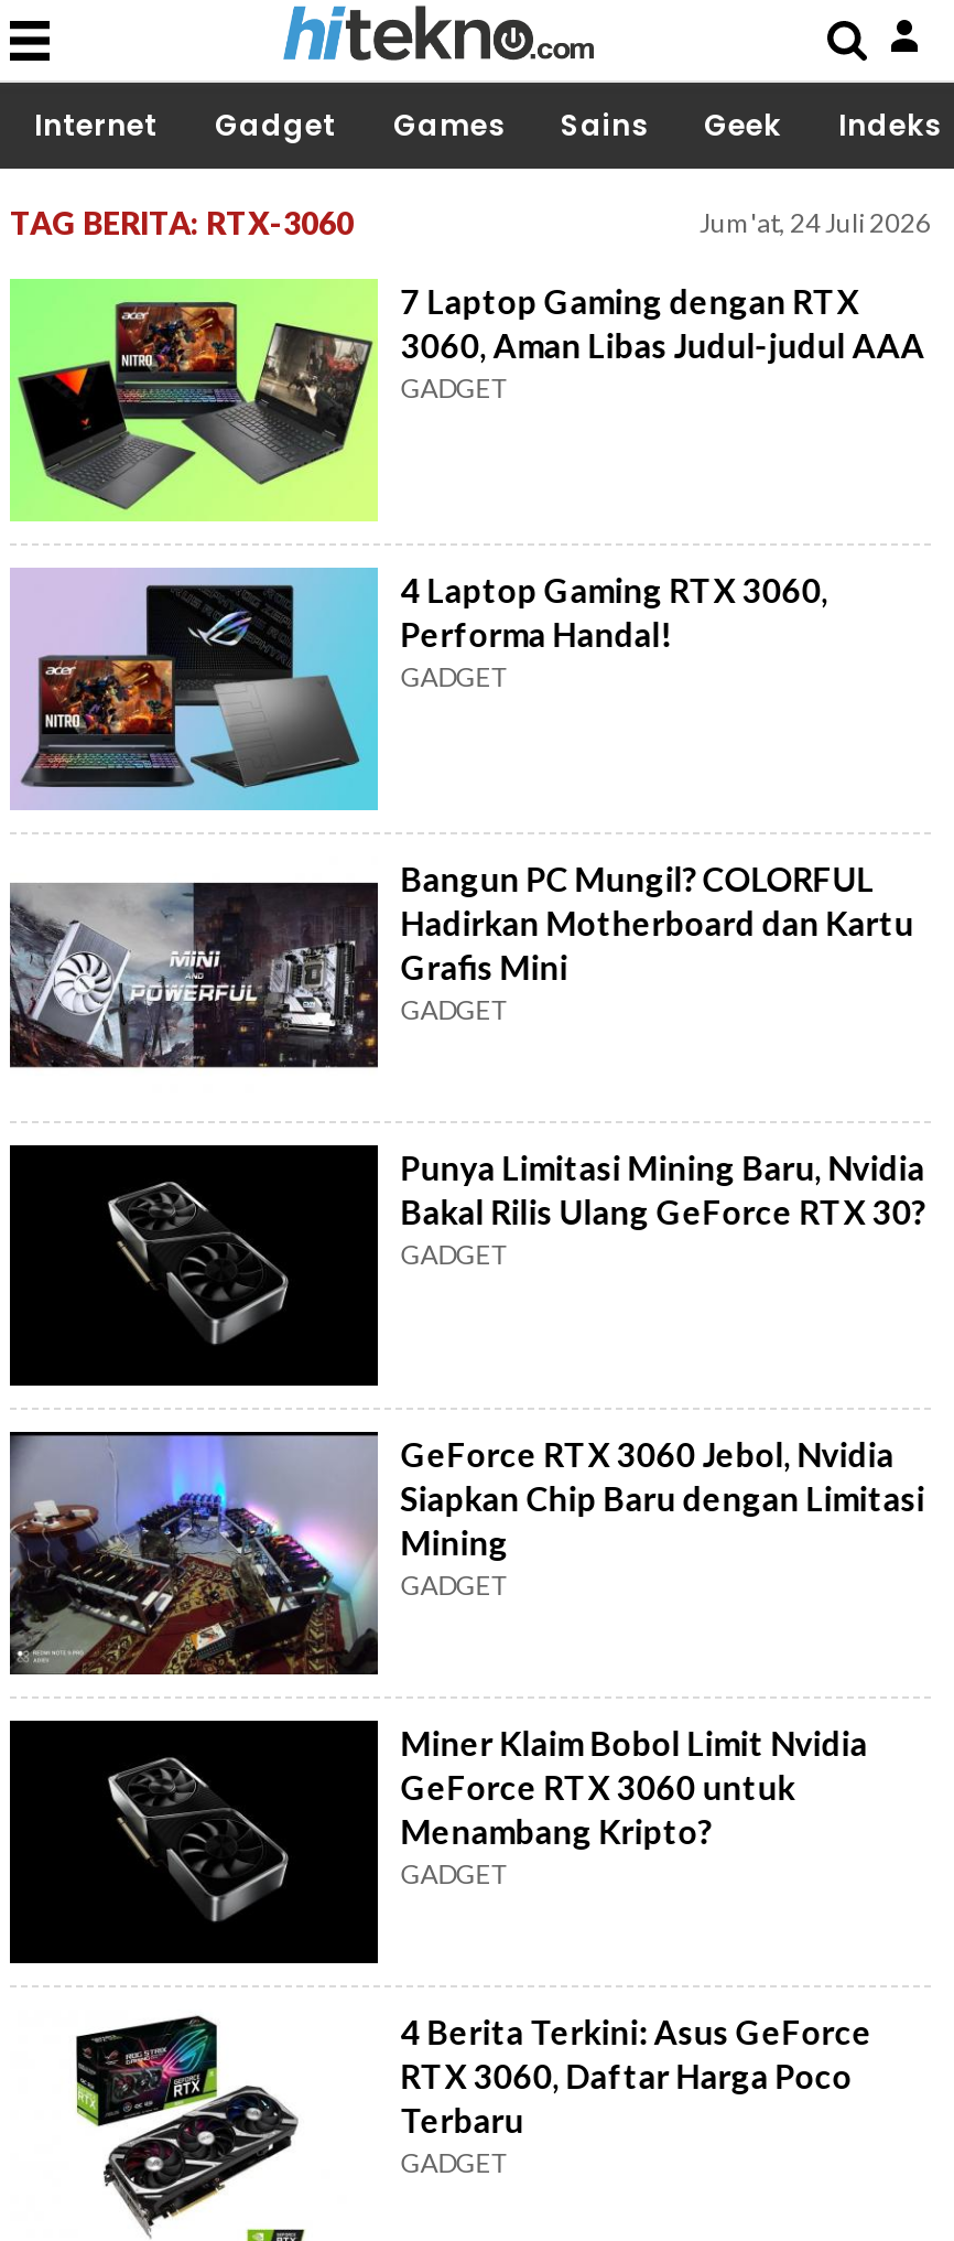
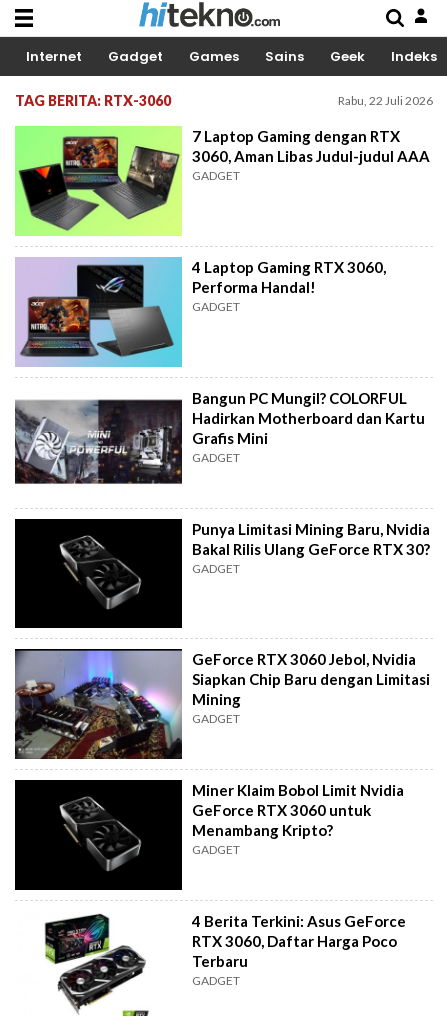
- Jum'at, 24 Juli 2026
+ Rabu, 22 Juli 2026
